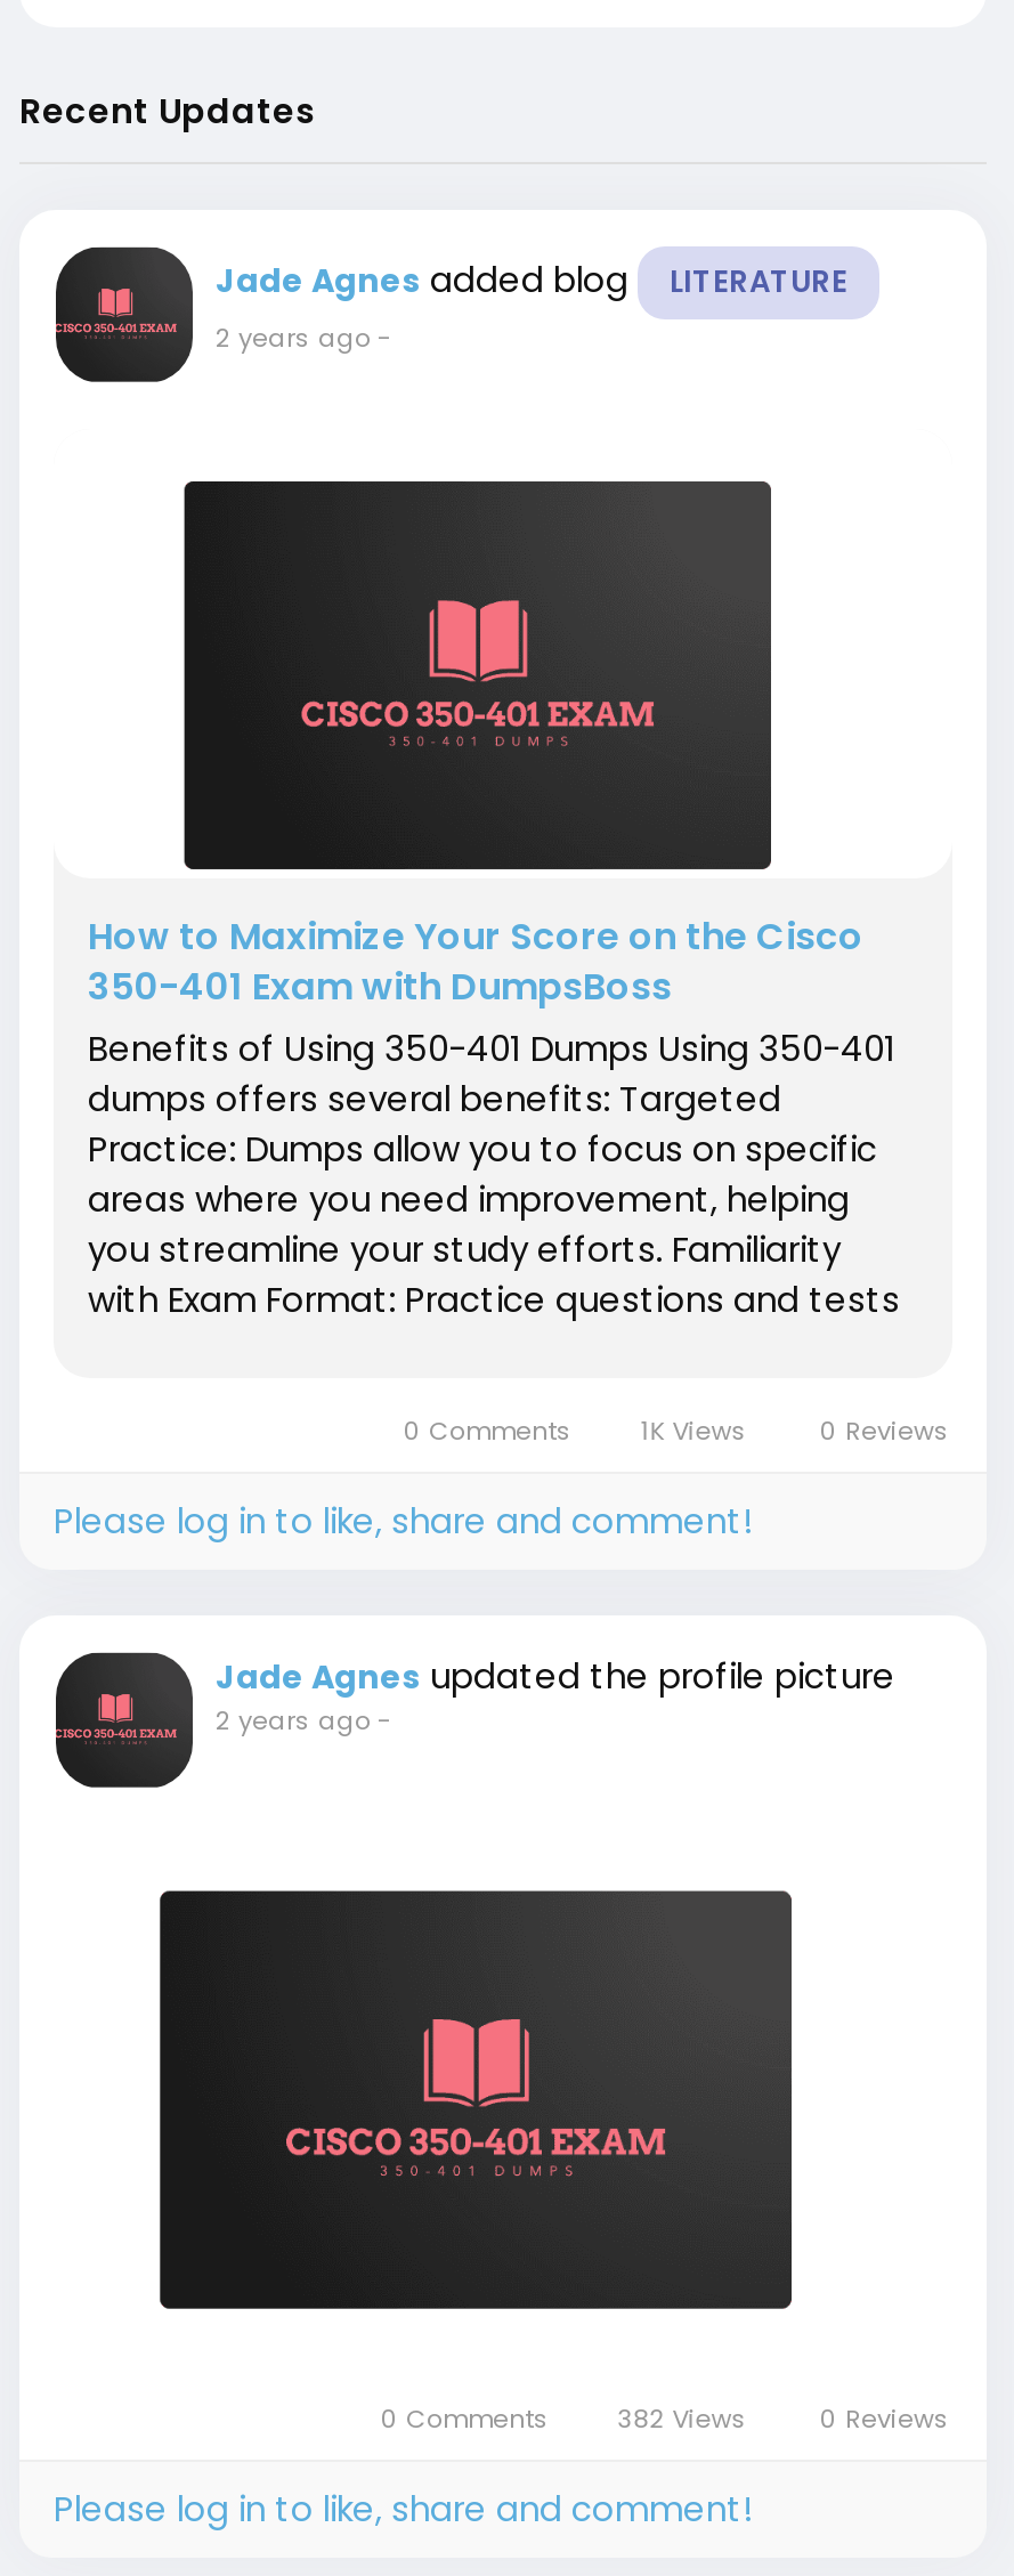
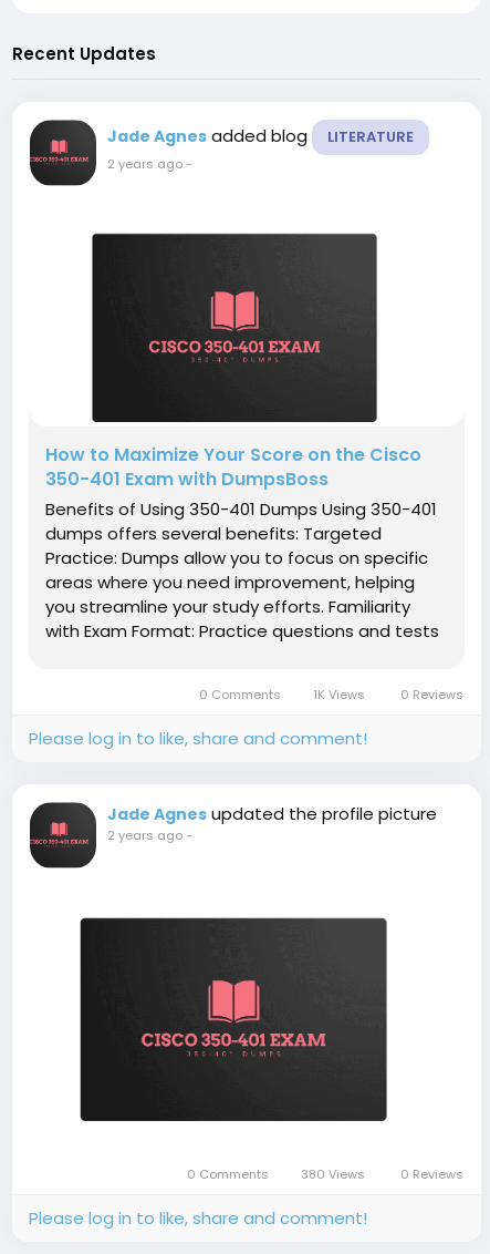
- 0 Comments 382 Views 0 Reviews
+ 0 Comments 380 Views 0 Reviews
